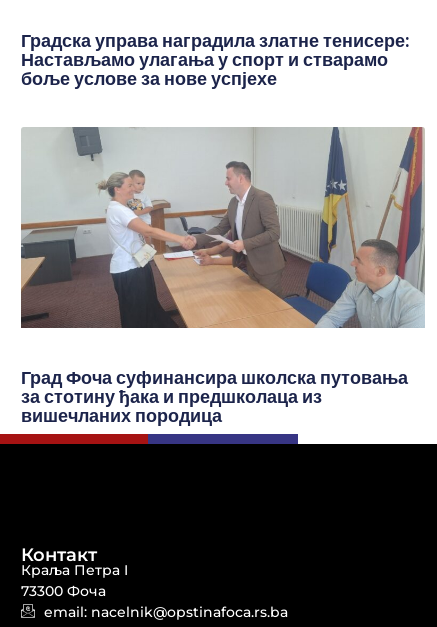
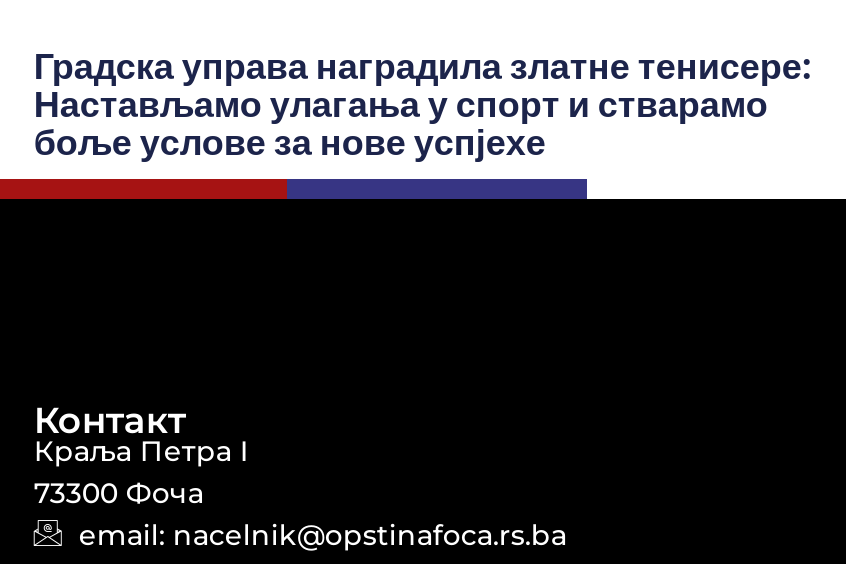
- [image]
- Град Фоча суфинансира школска путовања
- за стотину ђака и предшколаца из
- вишечланих породица
